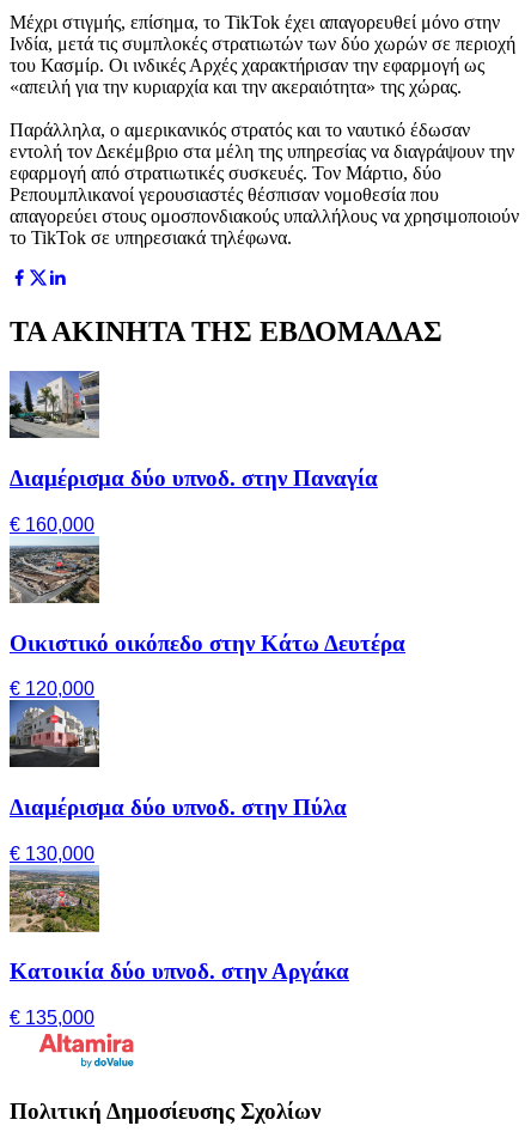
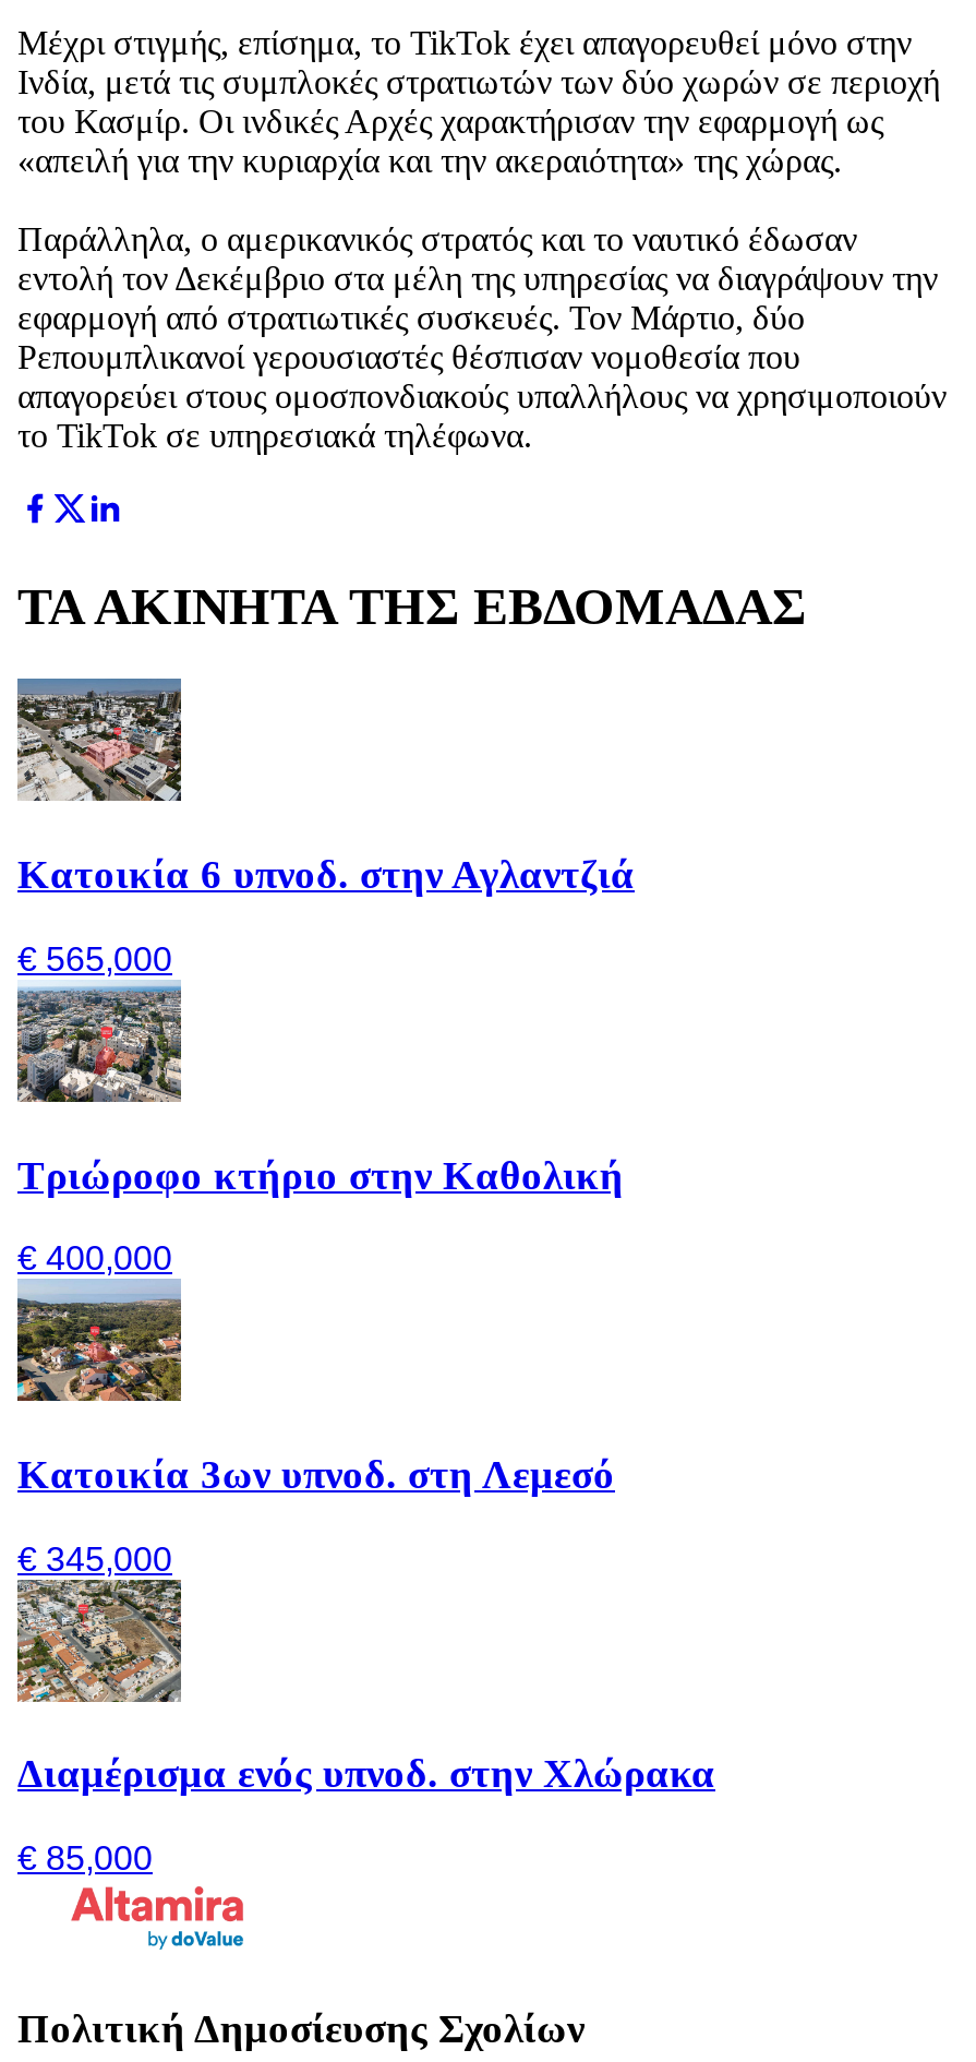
- [image]
- Διαμέρισμα δύο υπνοδ. στην Παναγία
+ [image]
+ Κατοικία 6 υπνοδ. στην Αγλαντζιά

- € 160,000
+ € 565,000

- [image]
- Οικιστικό οικόπεδο στην Κάτω Δευτέρα
+ [image]
+ Τριώροφο κτήριο στην Καθολική

- € 120,000
+ € 400,000

- [image]
- Διαμέρισμα δύο υπνοδ. στην Πύλα
+ [image]
+ Κατοικία 3ων υπνοδ. στη Λεμεσό

- € 130,000
+ € 345,000

- [image]
- Κατοικία δύο υπνοδ. στην Αργάκα
+ [image]
+ Διαμέρισμα ενός υπνοδ. στην Χλώρακα

- € 135,000
+ € 85,000
